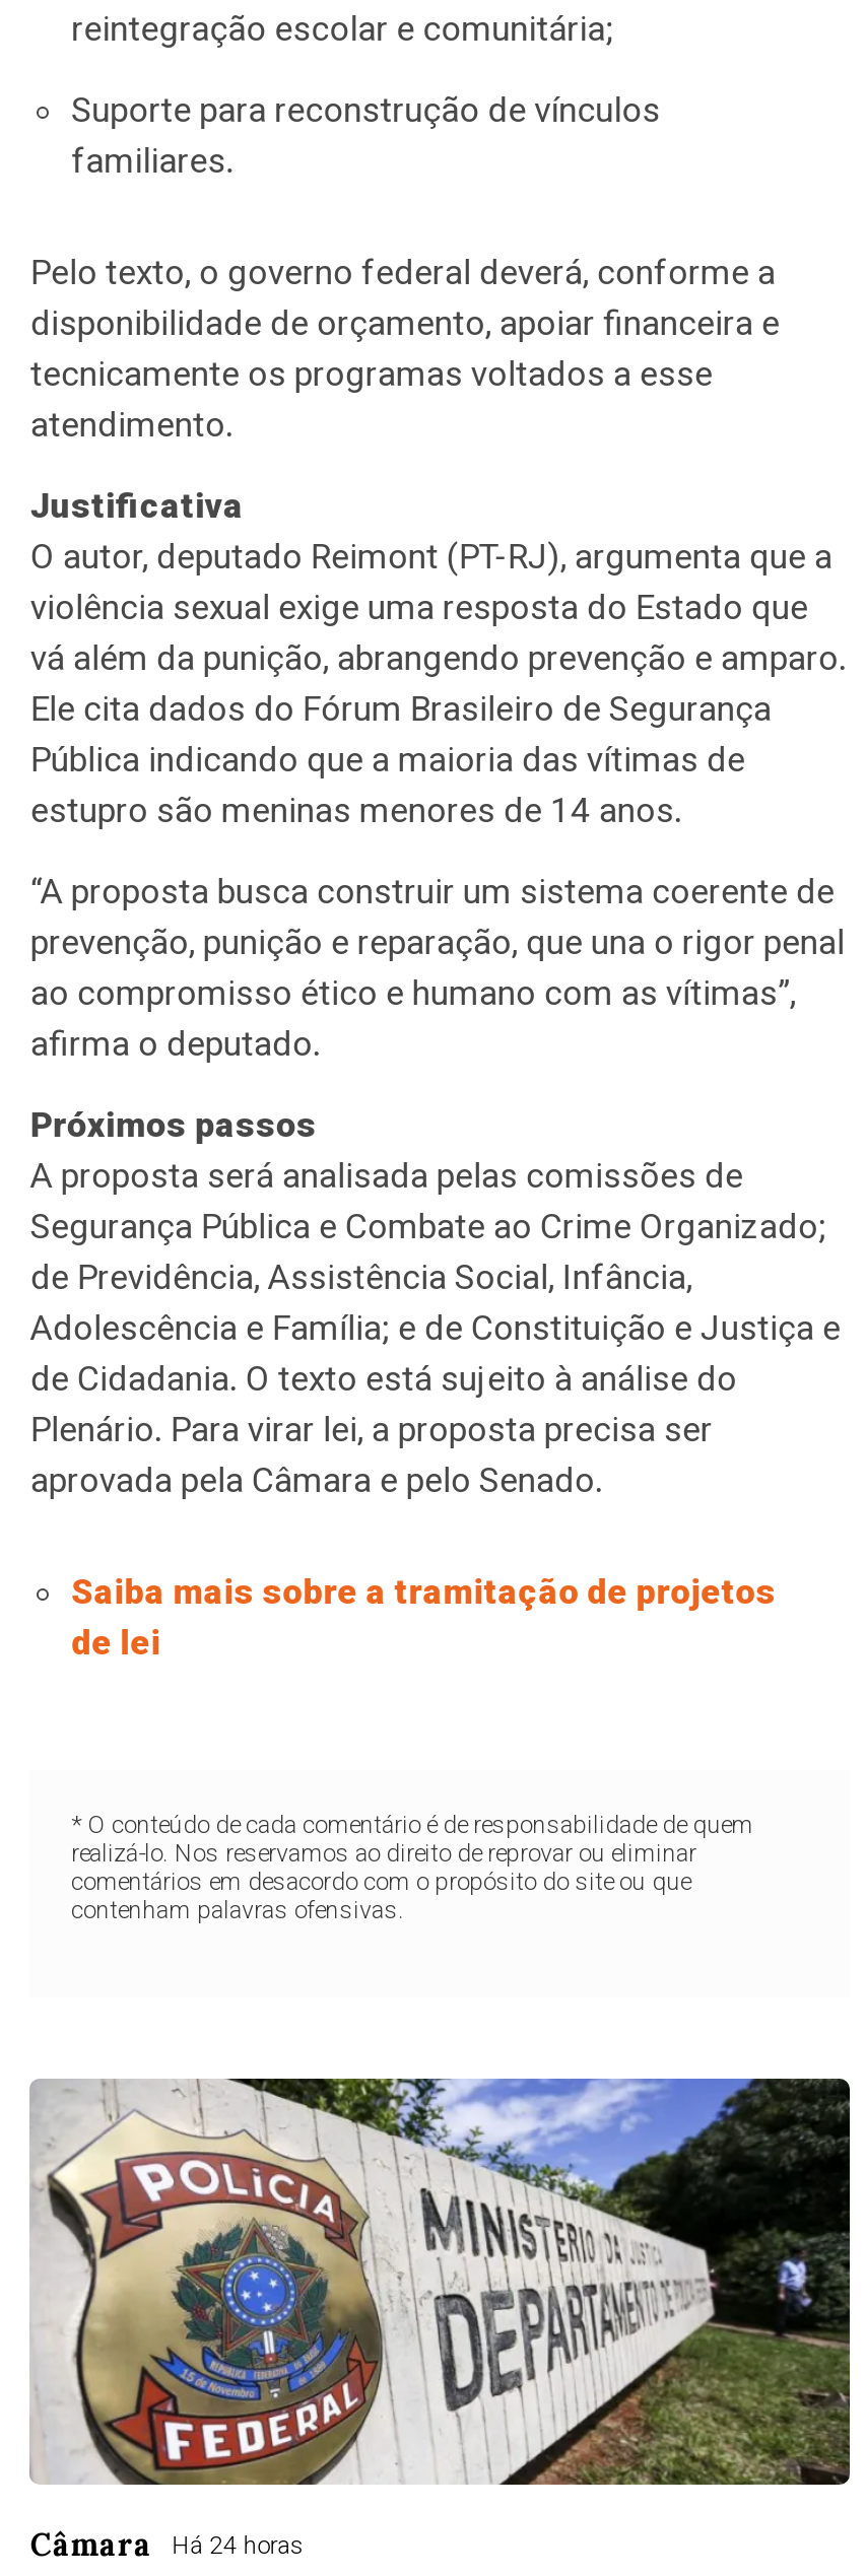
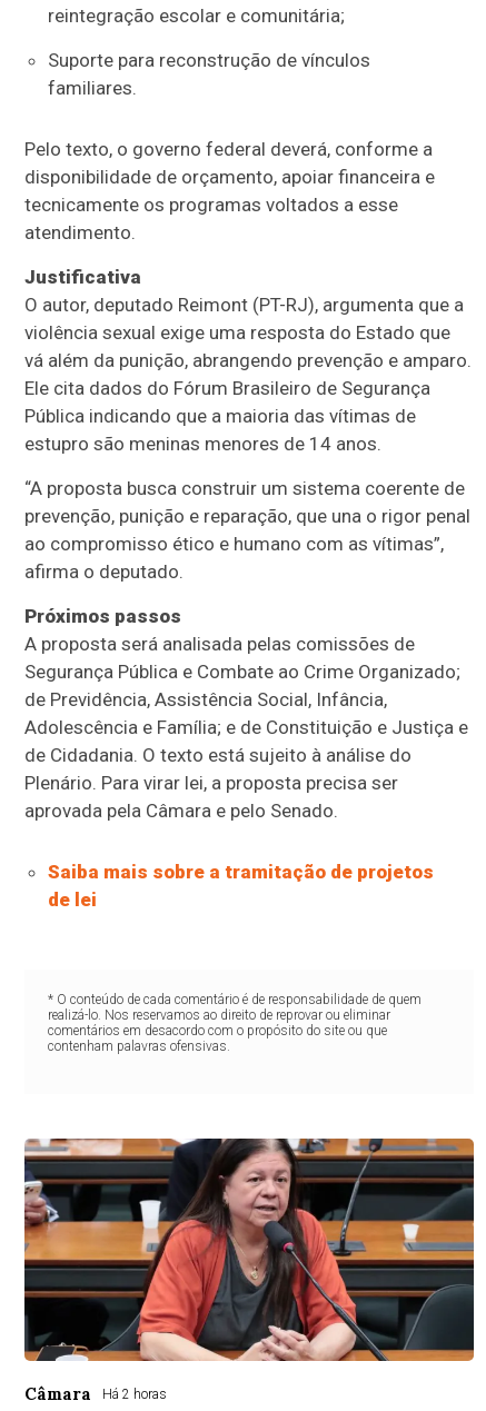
- [image]
- Câmara Há 24 horas
+ [image]
+ Câmara Há 2 horas
